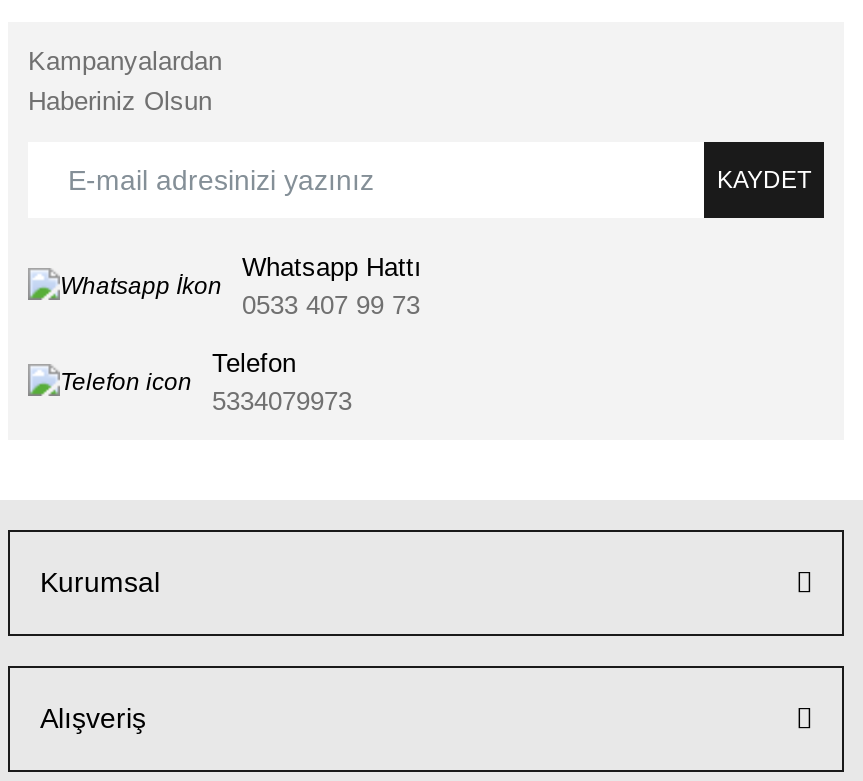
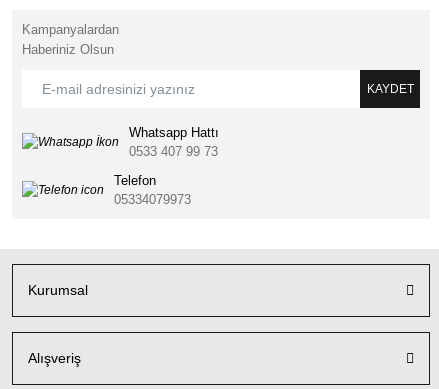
- 5334079973
+ 05334079973
